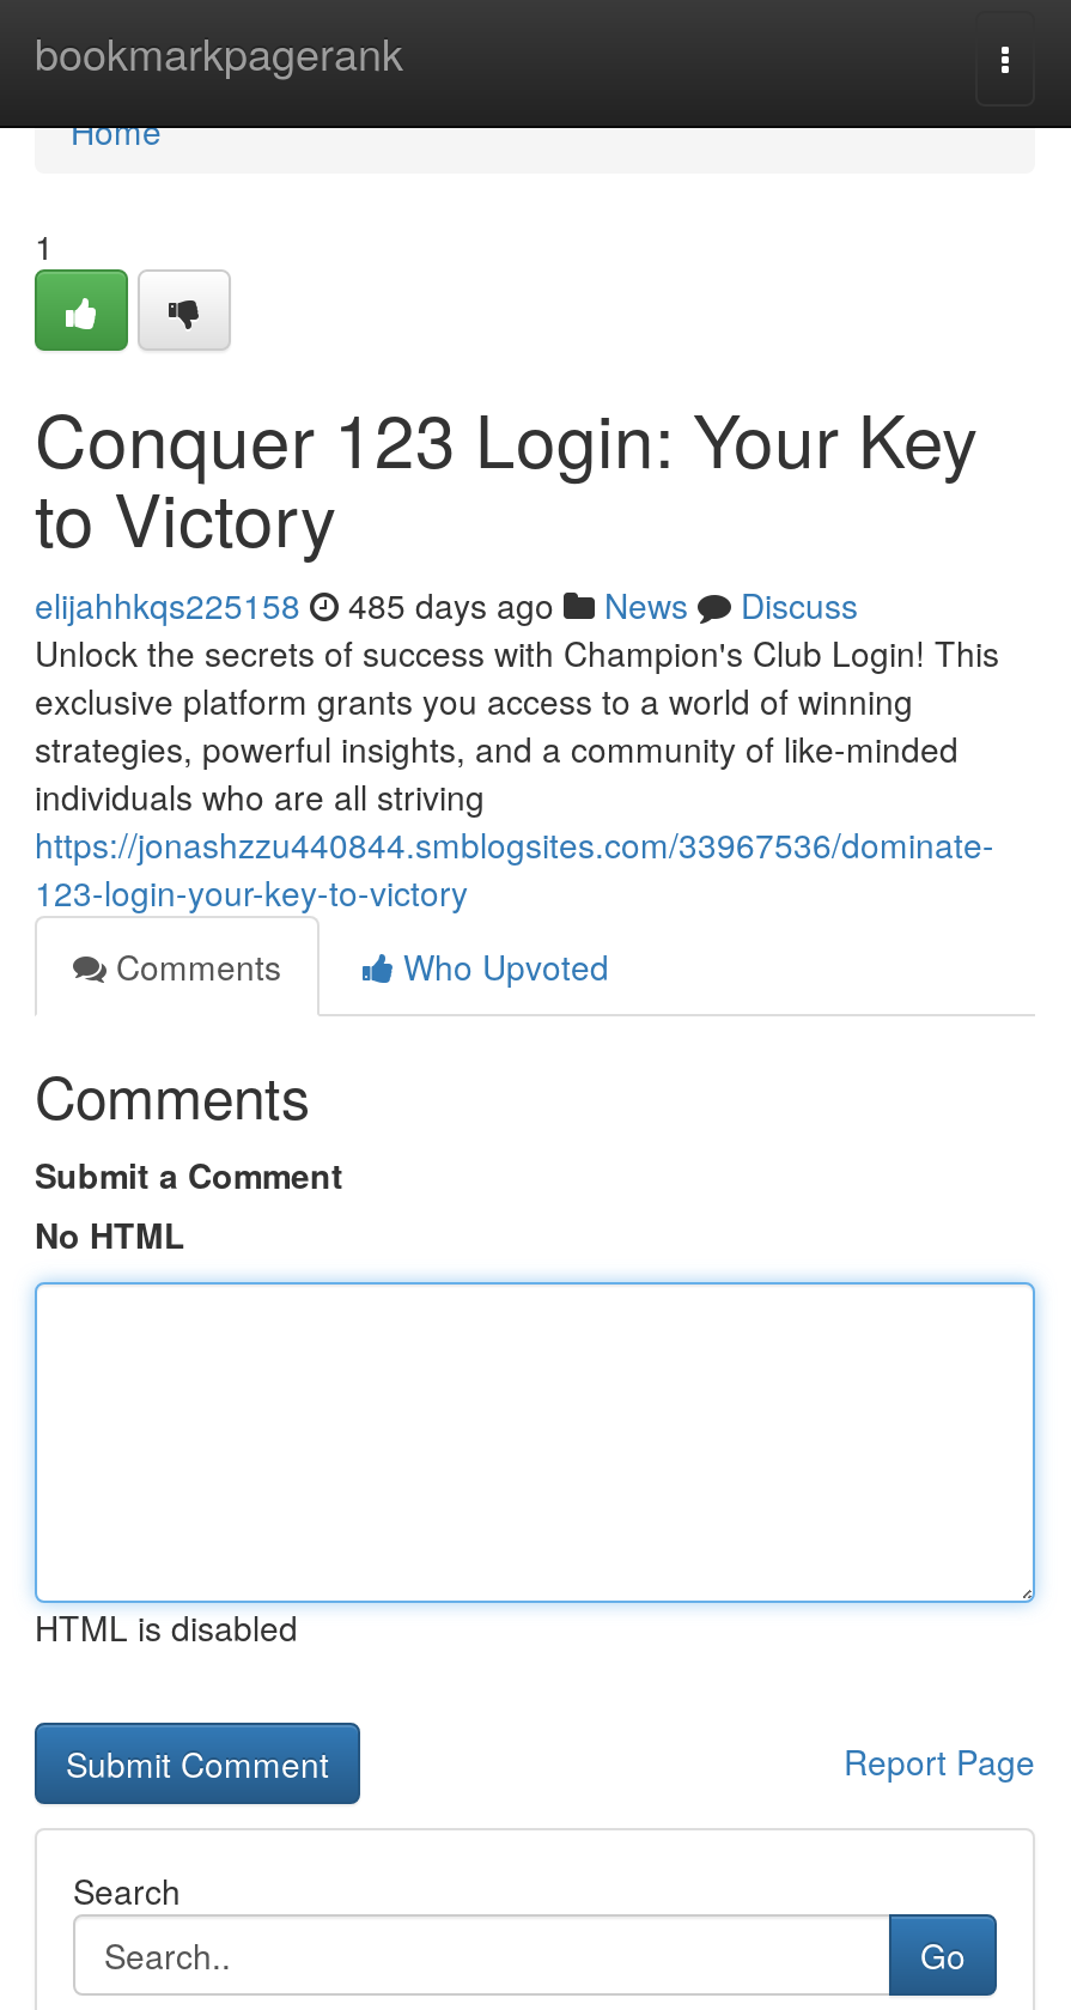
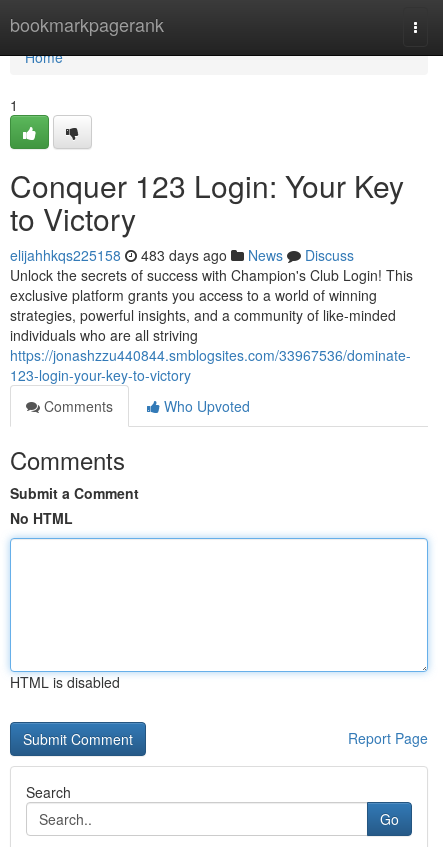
- elijahhkqs225158 485 days ago News Discuss
+ elijahhkqs225158 483 days ago News Discuss
